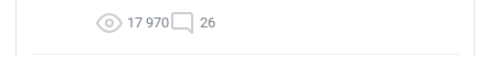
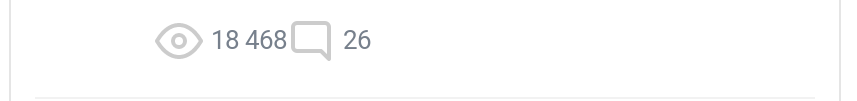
- 17 970 26
+ 18 468 26
